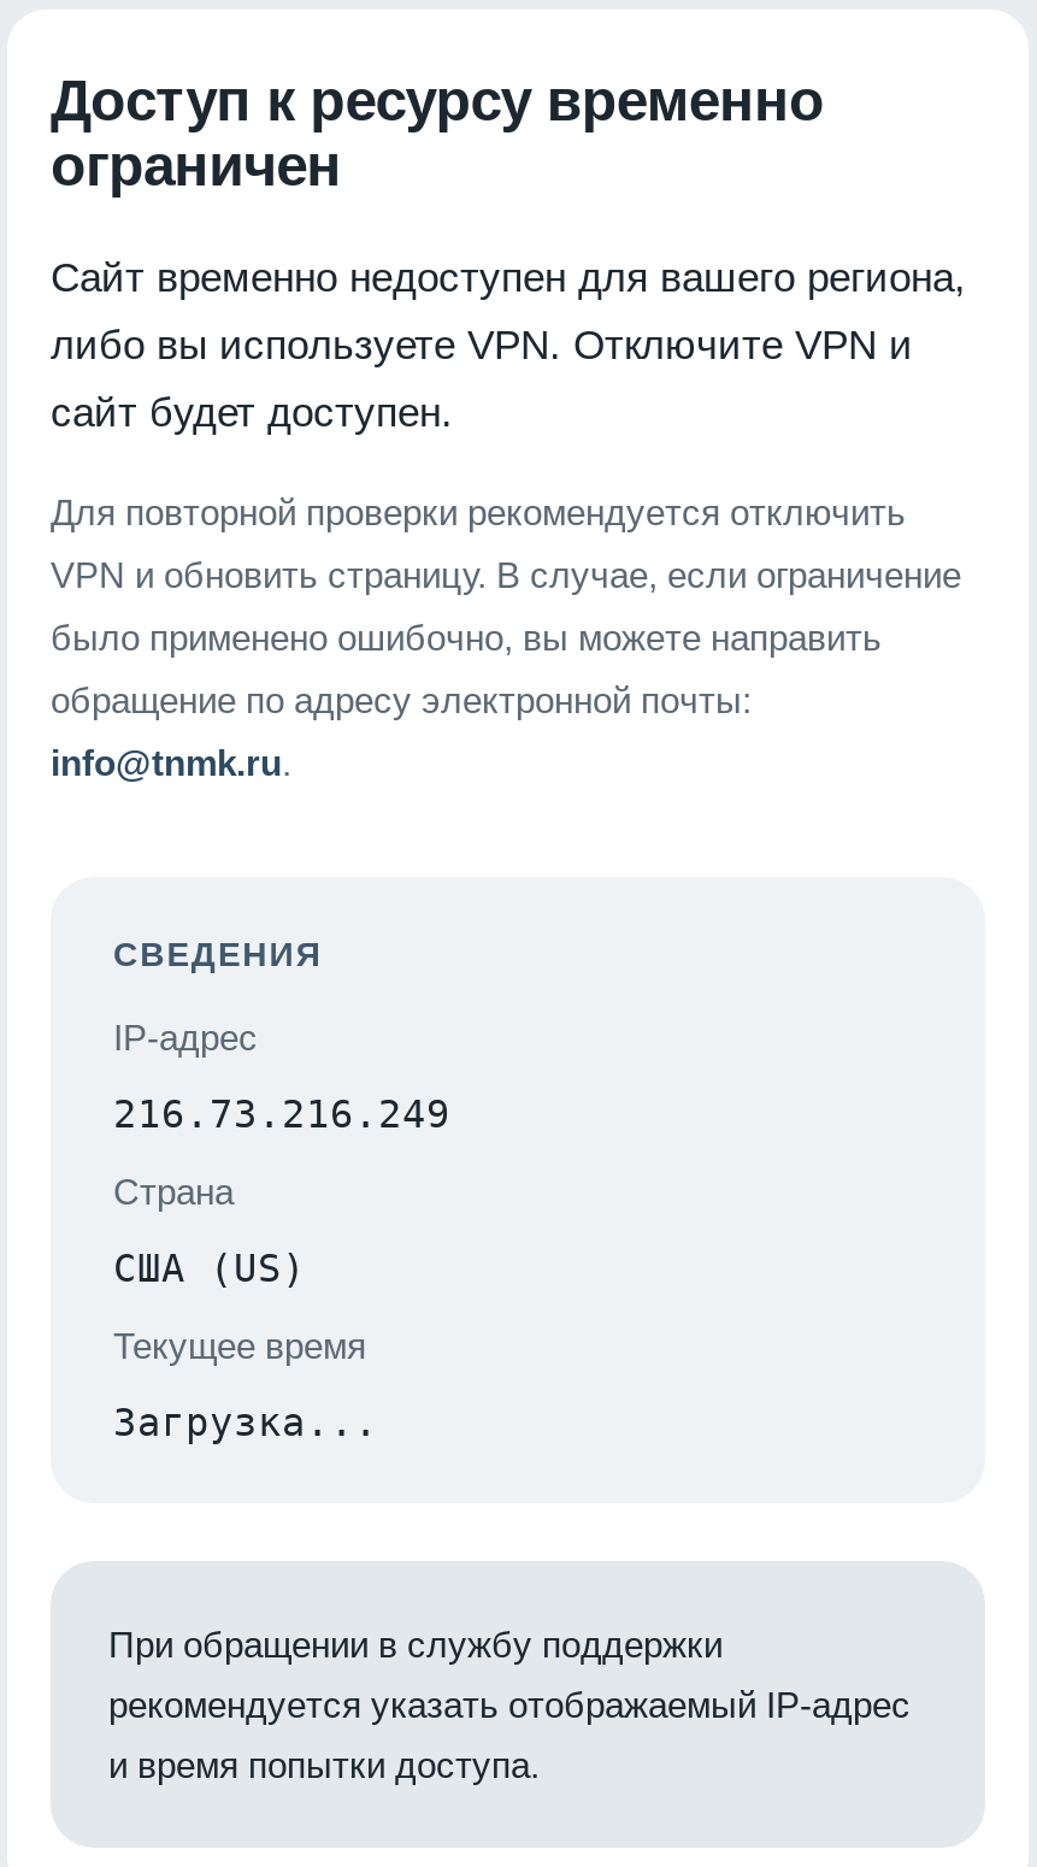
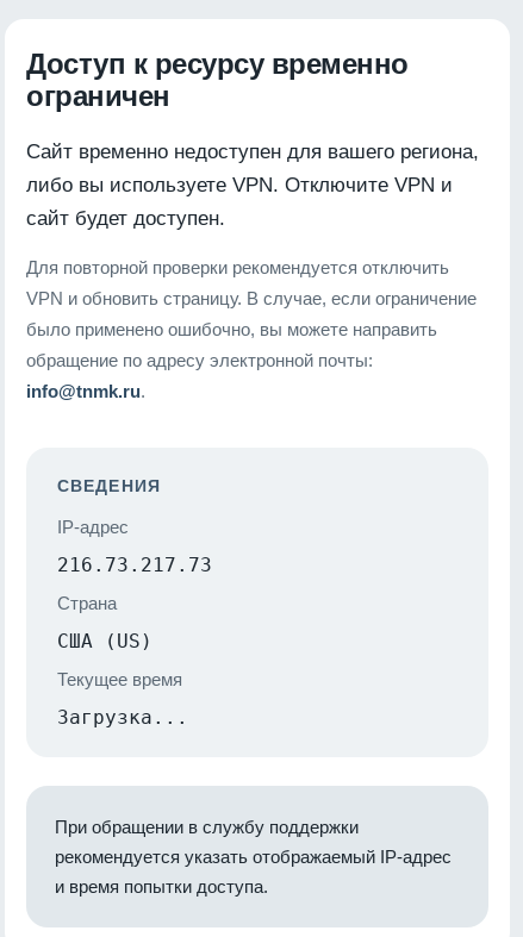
- 216.73.216.249
+ 216.73.217.73
